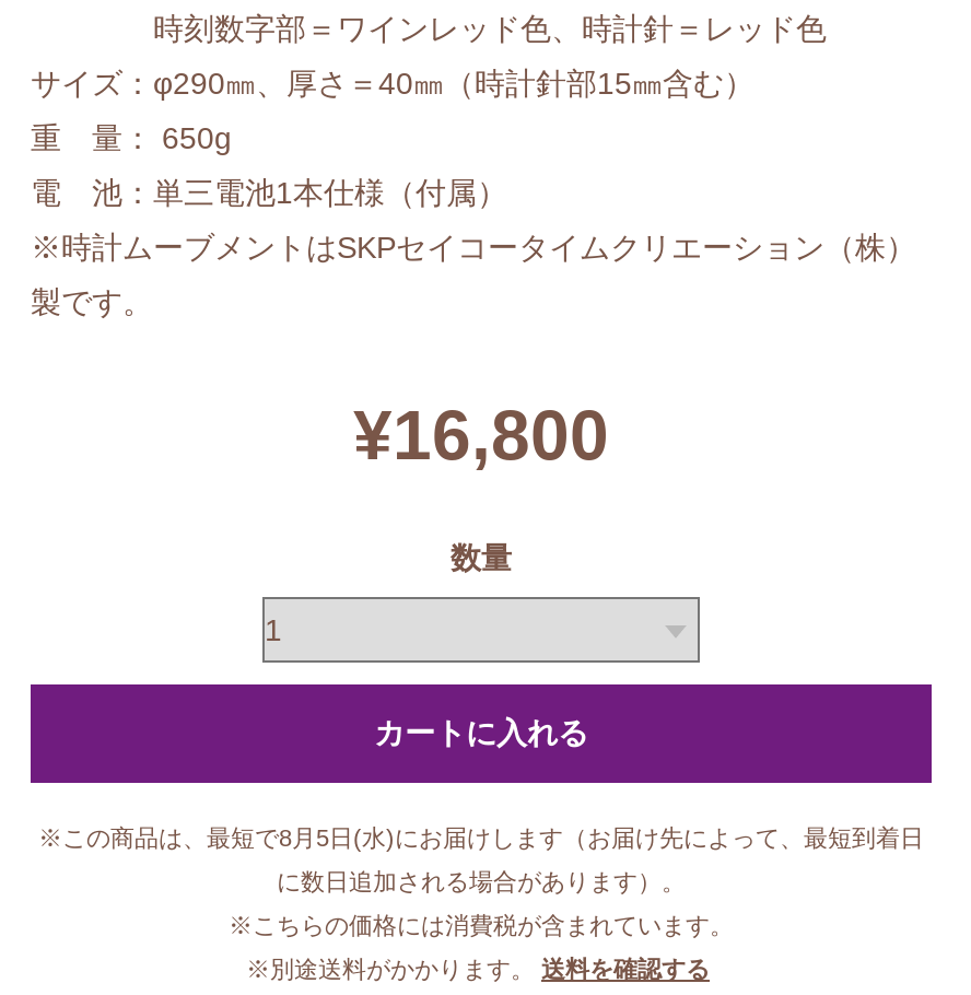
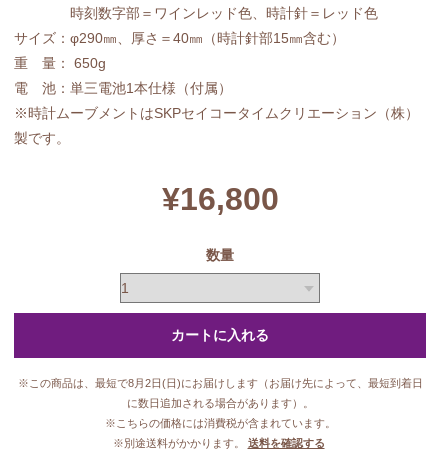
- ※この商品は、最短で8月5日(水)にお届けします（お届け先によって、最短到着日
+ ※この商品は、最短で8月2日(日)にお届けします（お届け先によって、最短到着日
